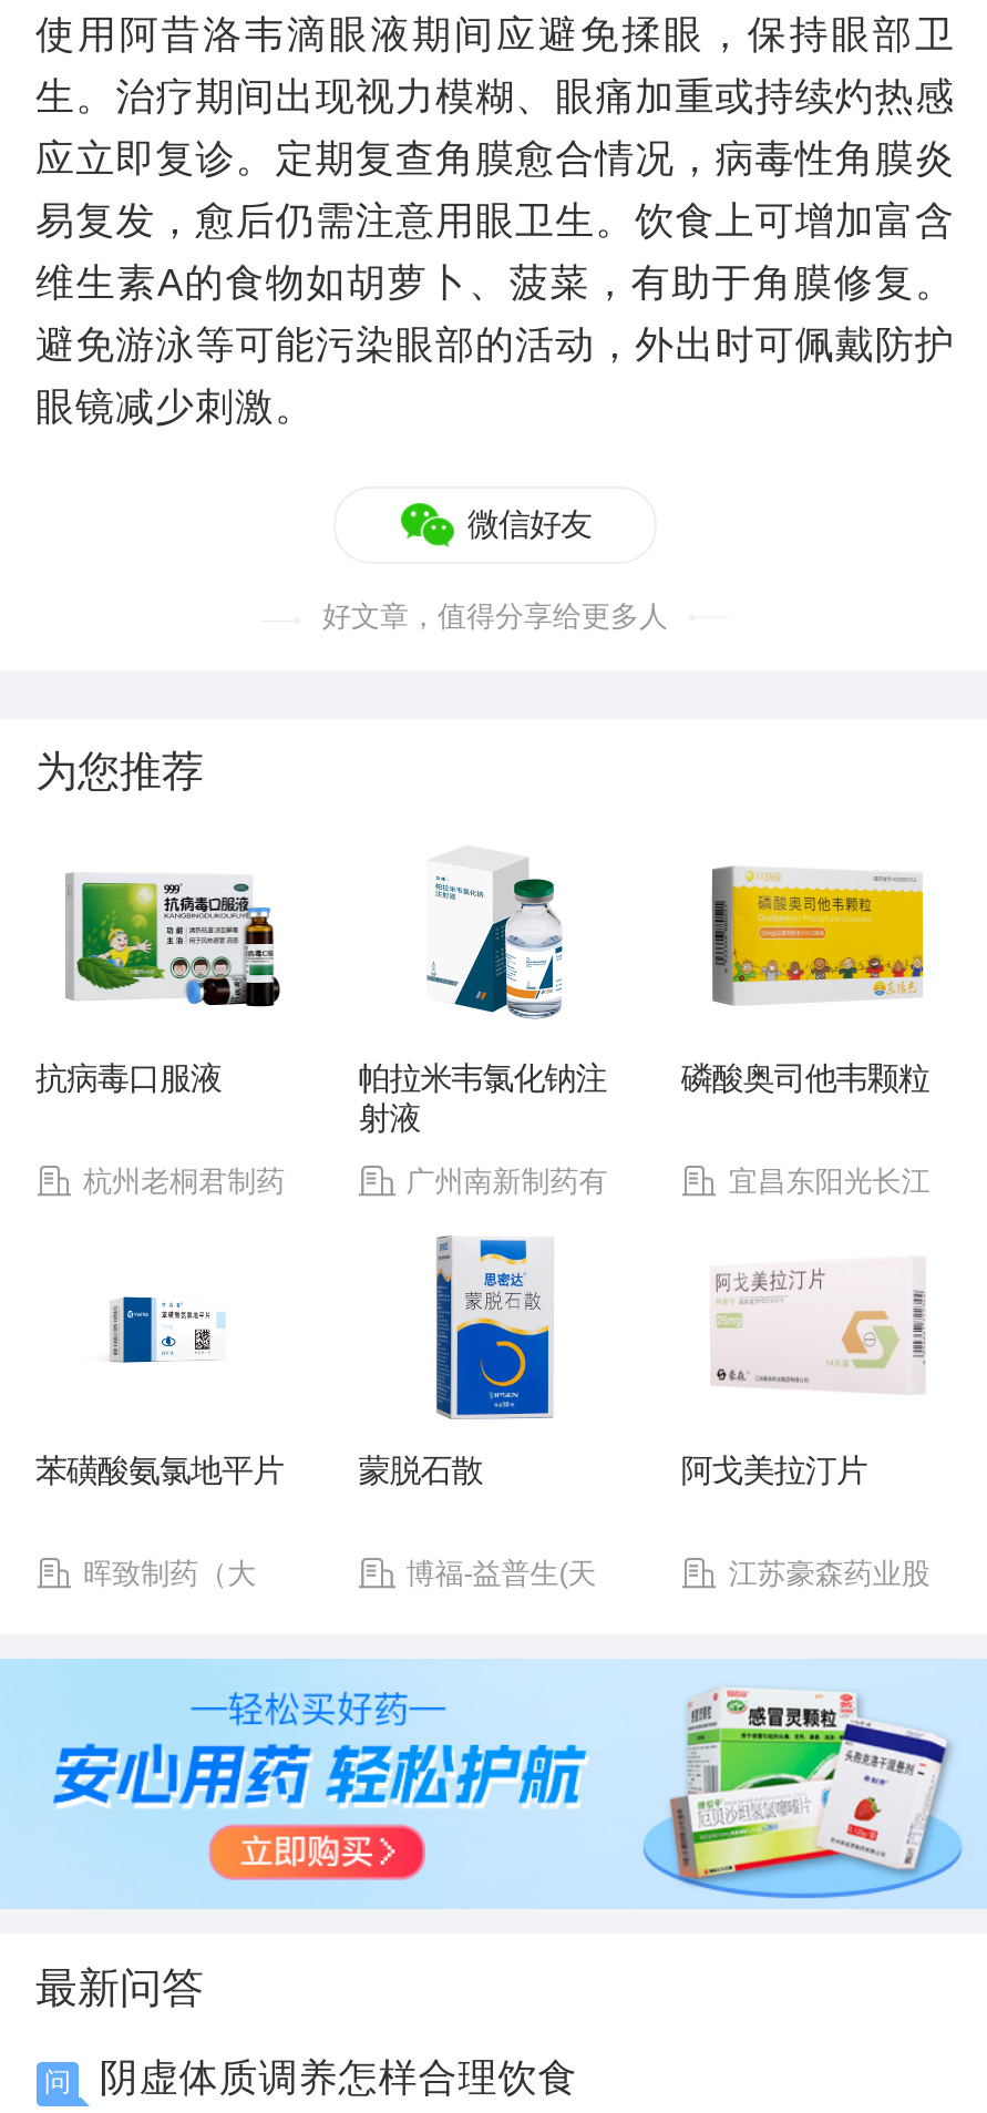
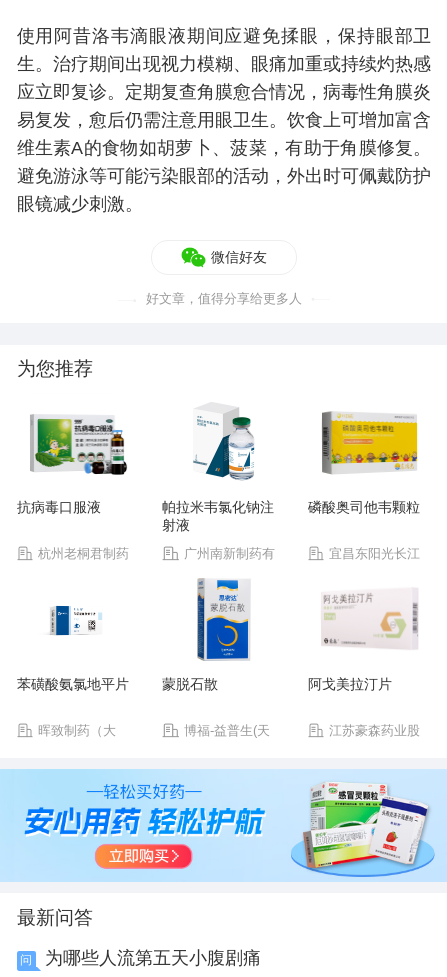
- 阴虚体质调养怎样合理饮食
+ 为哪些人流第五天小腹剧痛
